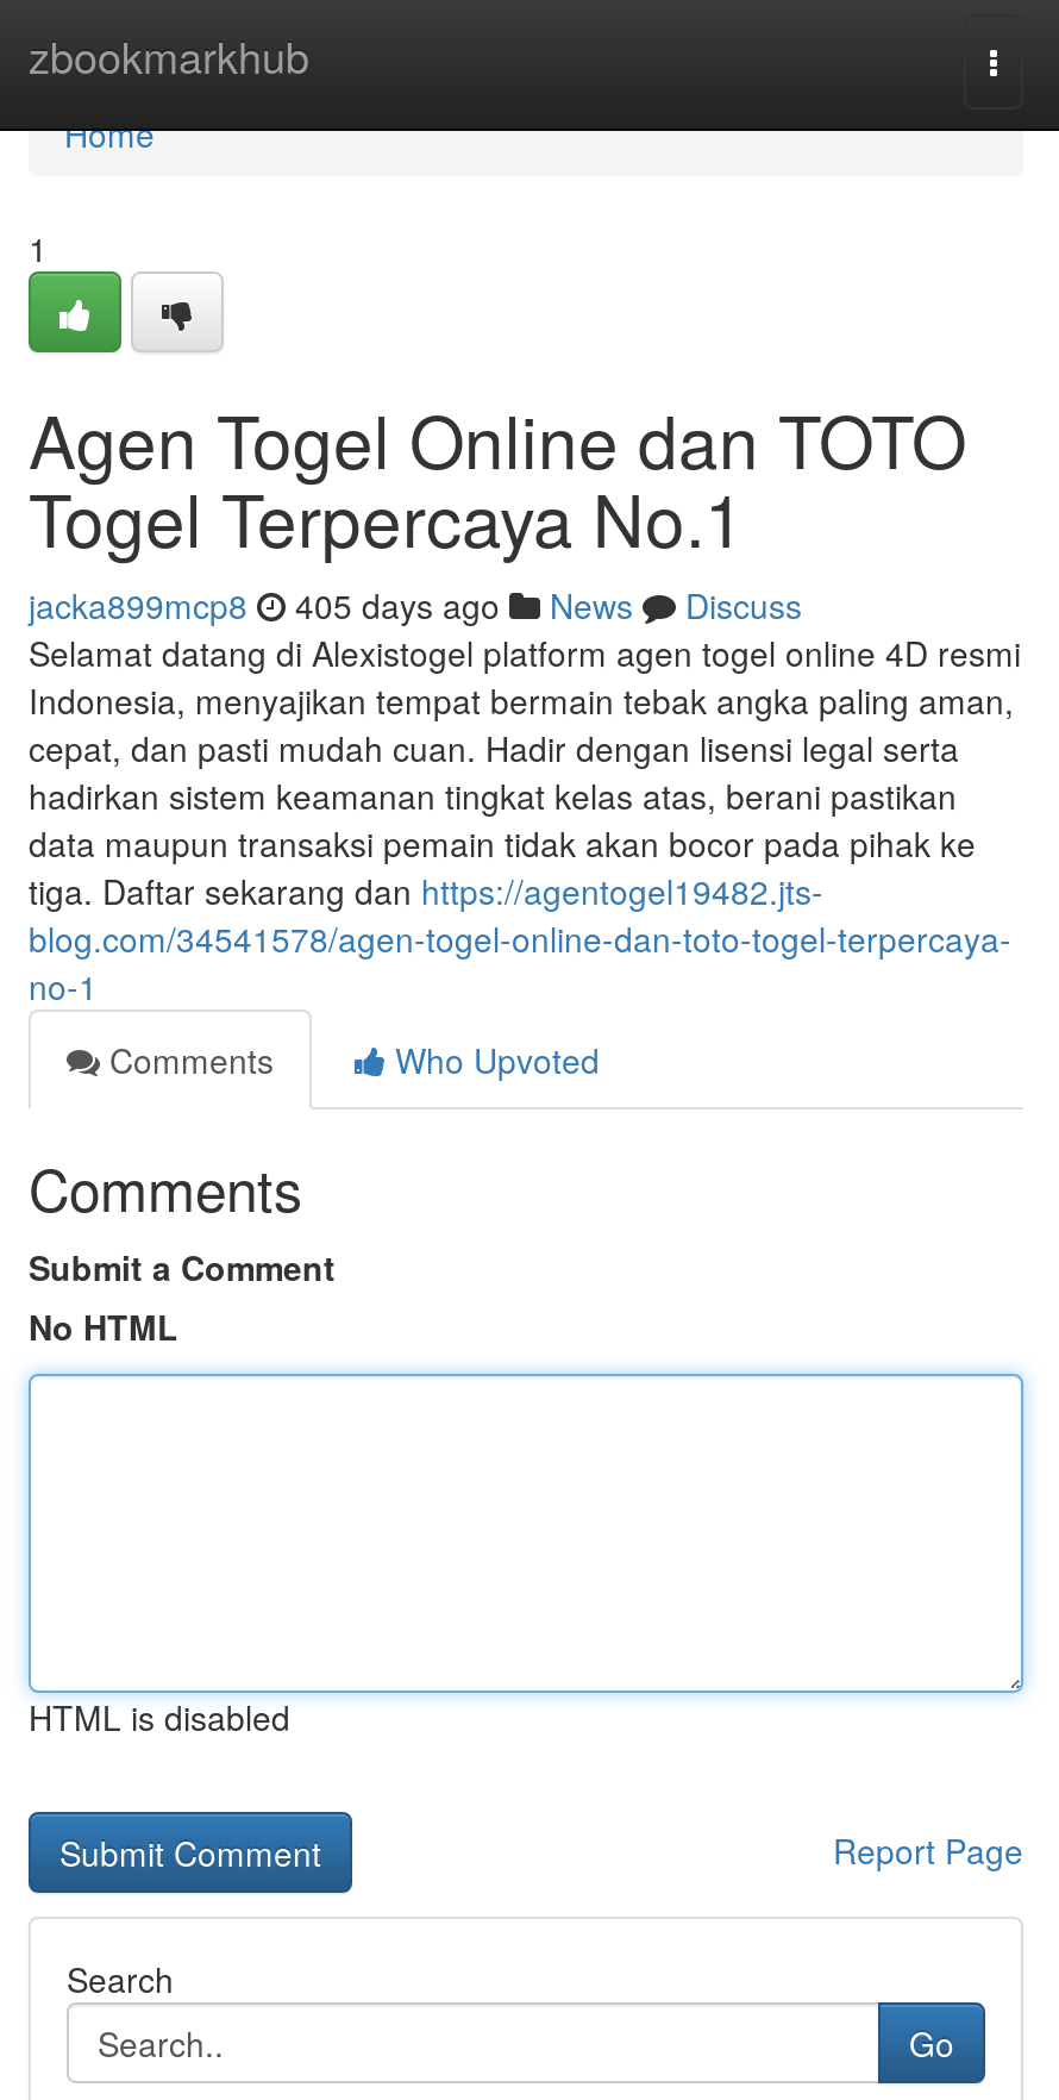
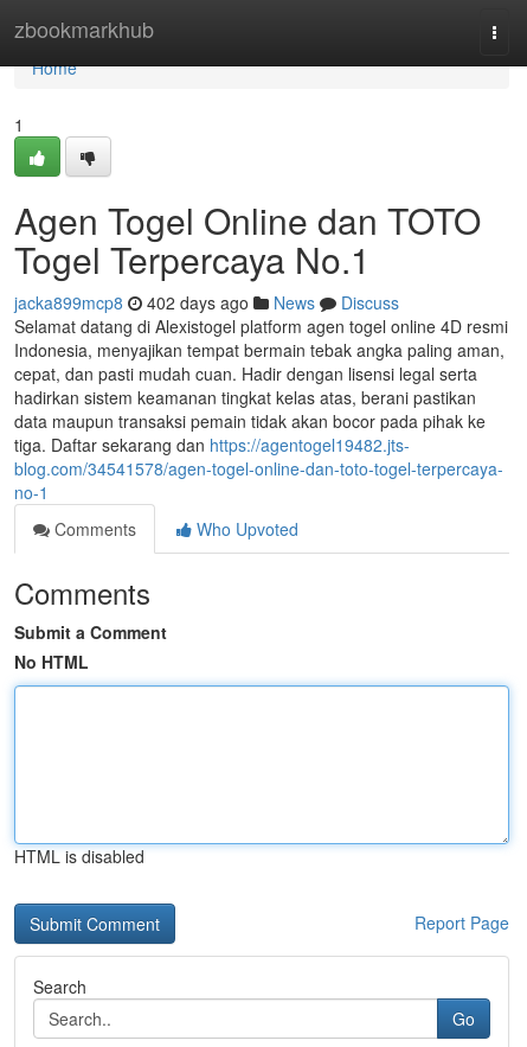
- jacka899mcp8 405 days ago News Discuss
+ jacka899mcp8 402 days ago News Discuss
